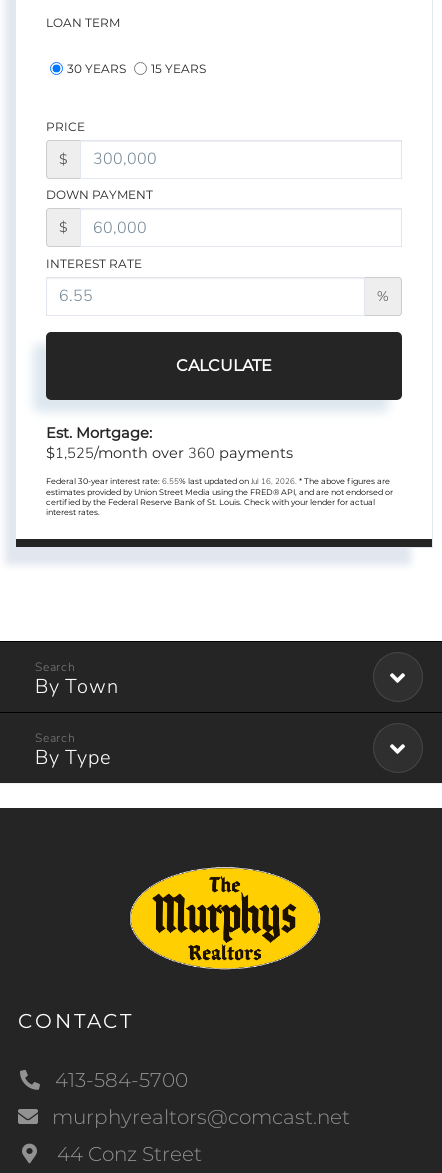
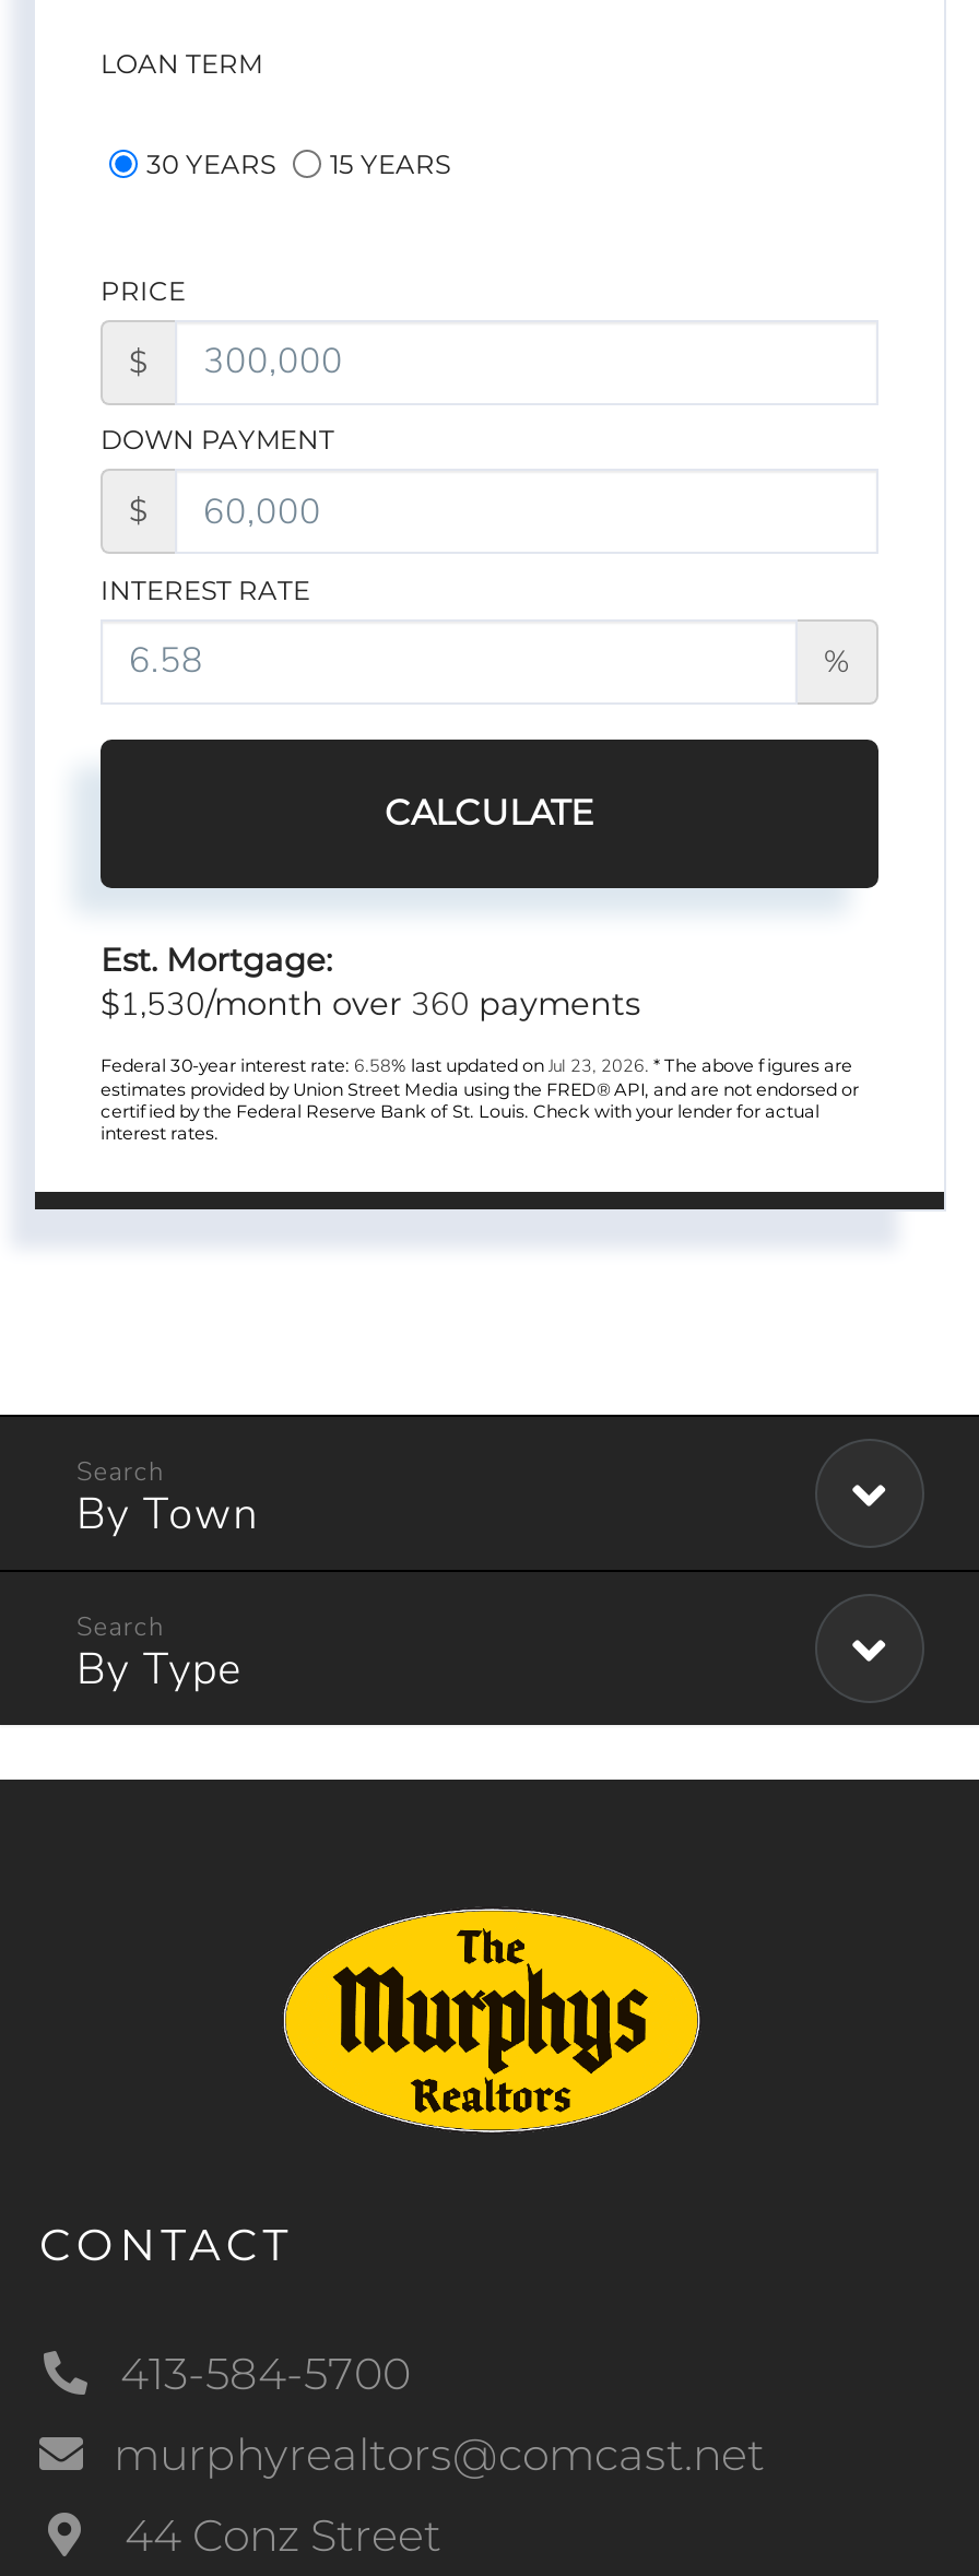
- $1,525/month over 360 payments
+ $1,530/month over 360 payments

- Federal 30-year interest rate: 6.55% last updated on Jul 16, 2026. * The above figures are
+ Federal 30-year interest rate: 6.58% last updated on Jul 23, 2026. * The above figures are
